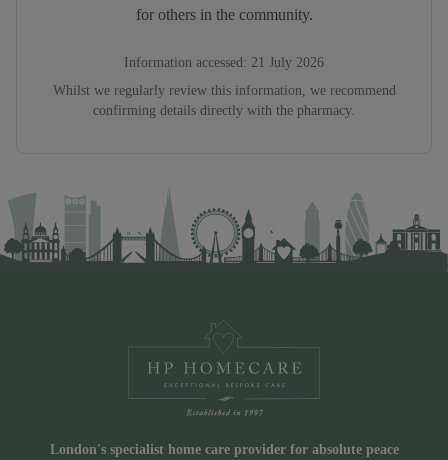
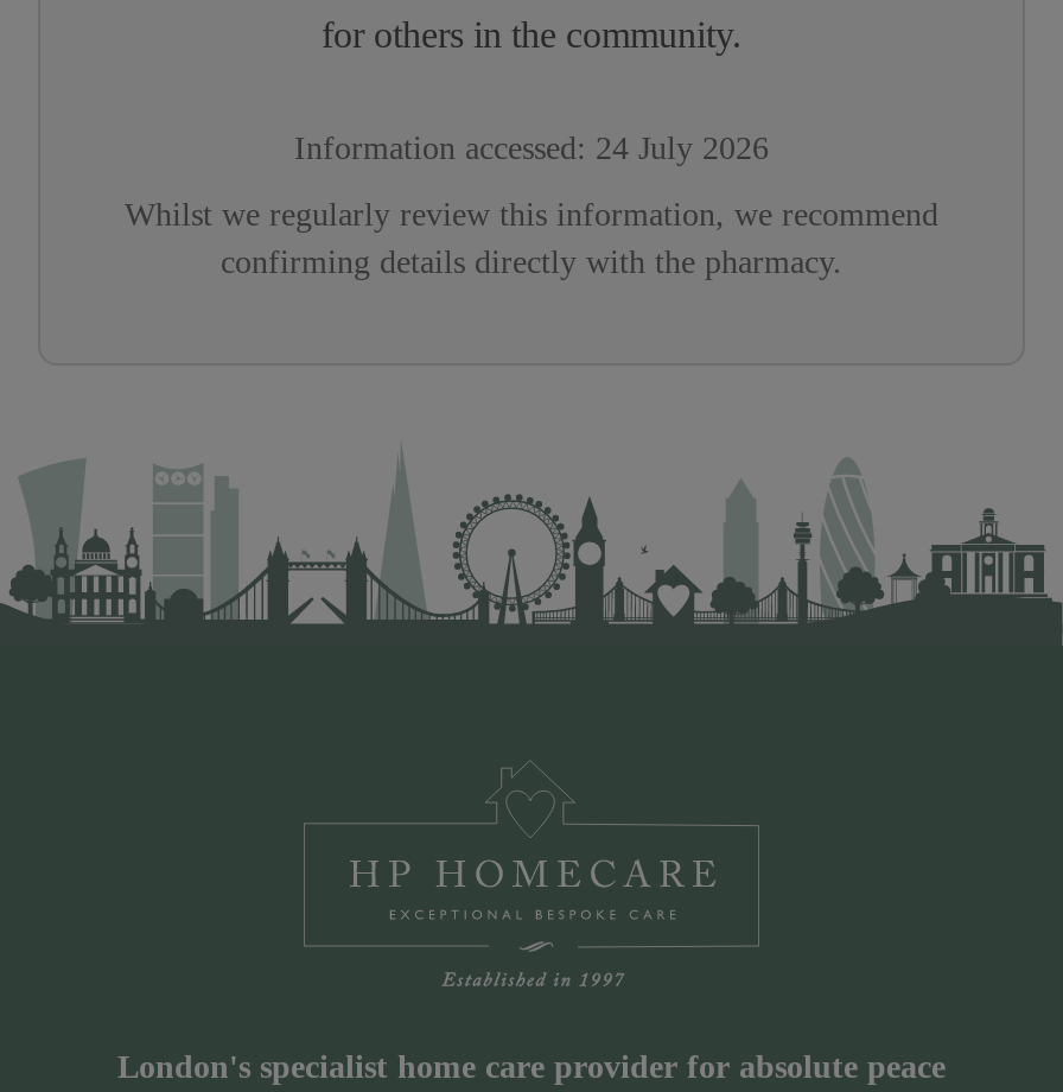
- Information accessed: 21 July 2026
+ Information accessed: 24 July 2026
